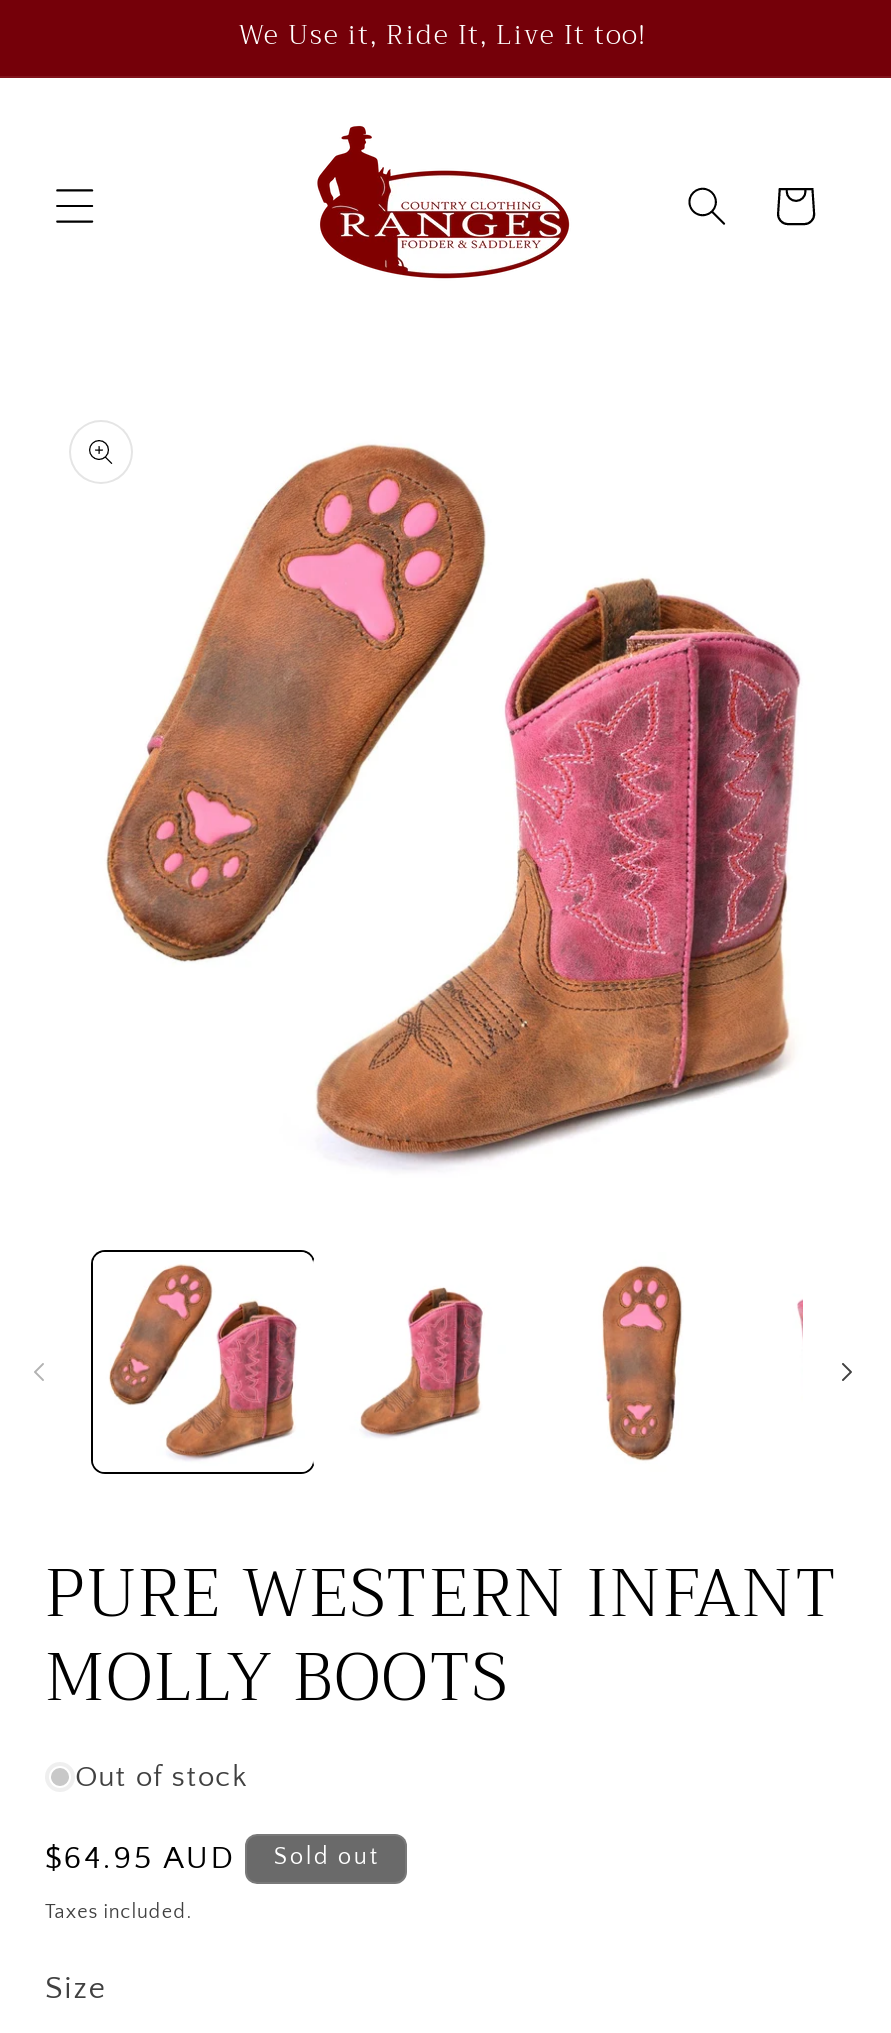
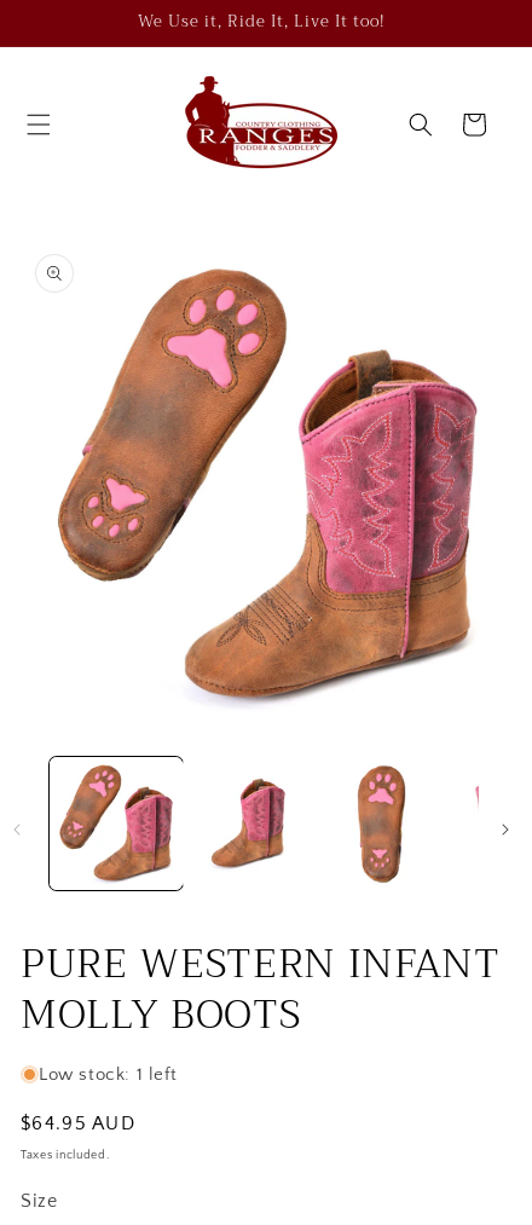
- Out of stock
+ Low stock: 1 left

- Sold out
